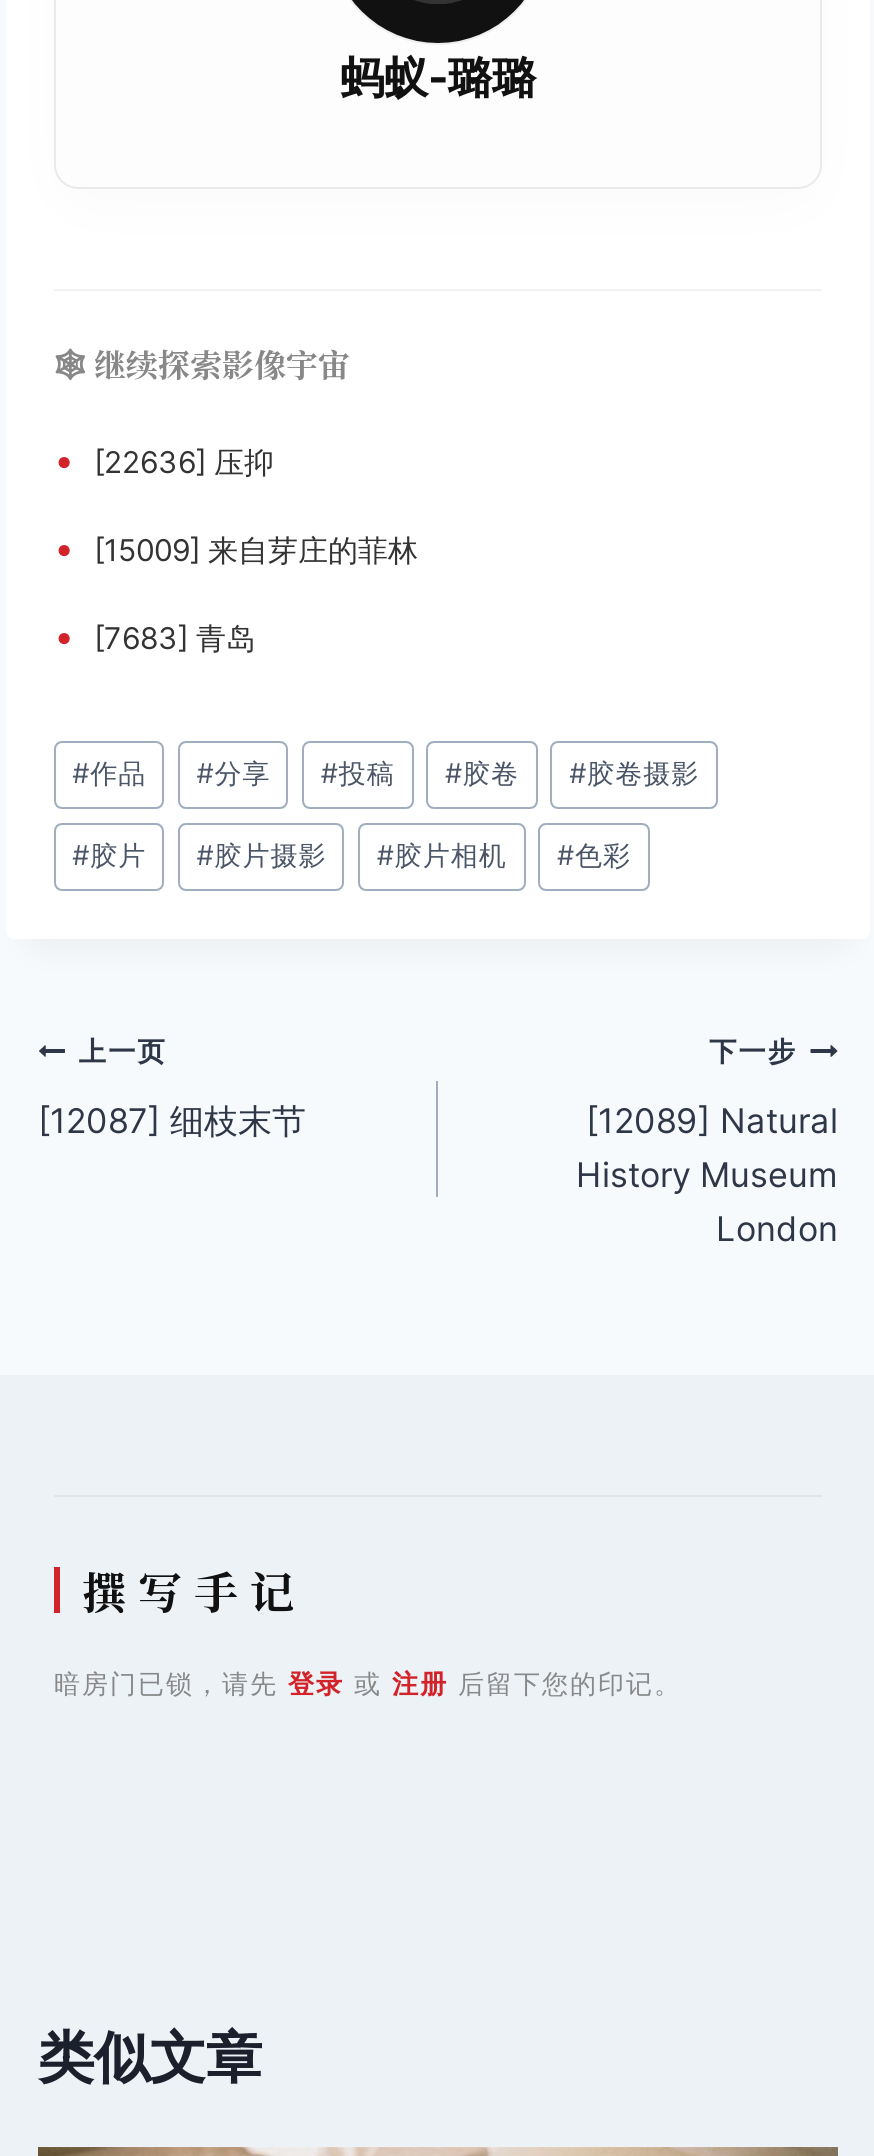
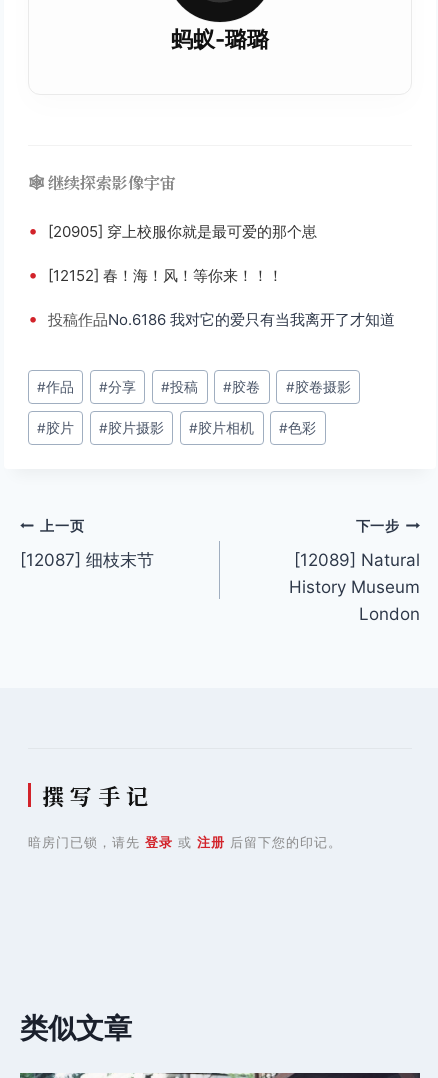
- • [22636] 压抑
+ • [20905] 穿上校服你就是最可爱的那个崽

- • [15009] 来自芽庄的菲林
+ • [12152] 春！海！风！等你来！！！

- • [7683] 青岛
+ • 投稿作品No.6186 我对它的爱只有当我离开了才知道
